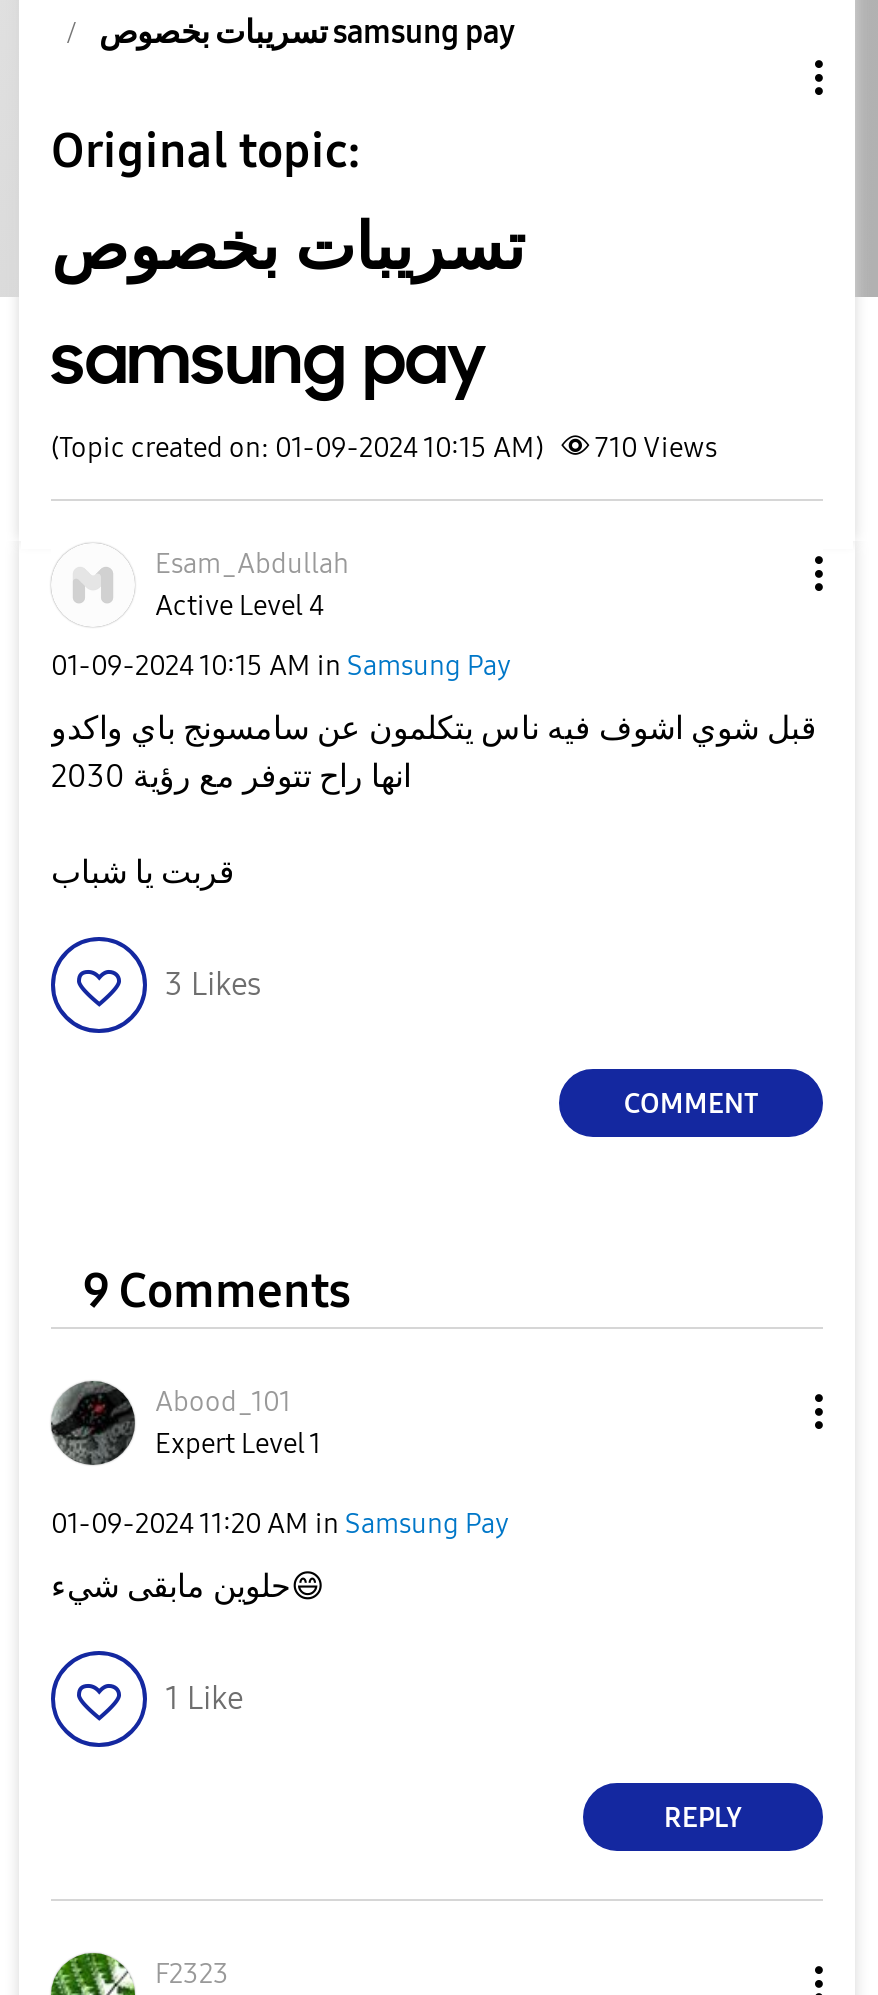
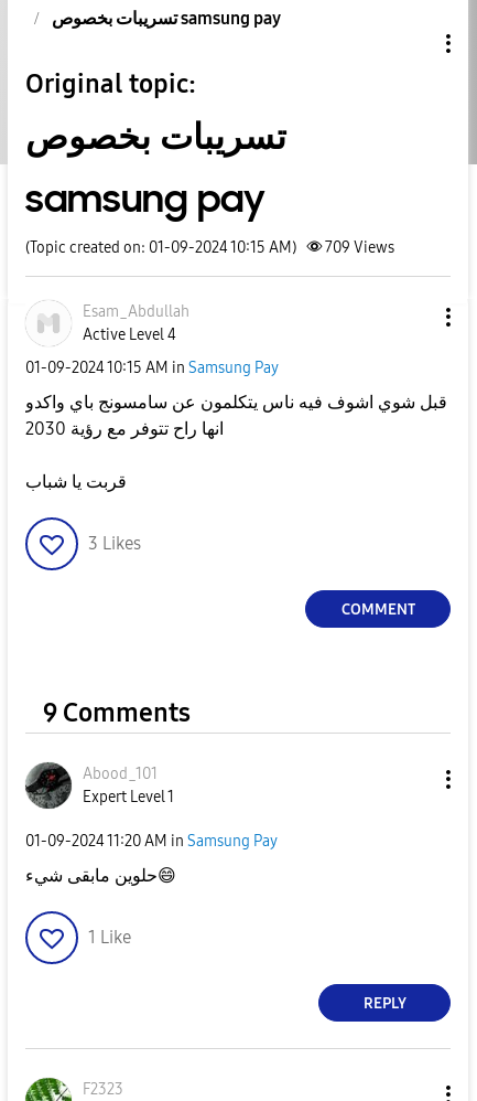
- (Topic created on: 01-09-2024 10:15 AM) 710 Views
+ (Topic created on: 01-09-2024 10:15 AM) 709 Views
